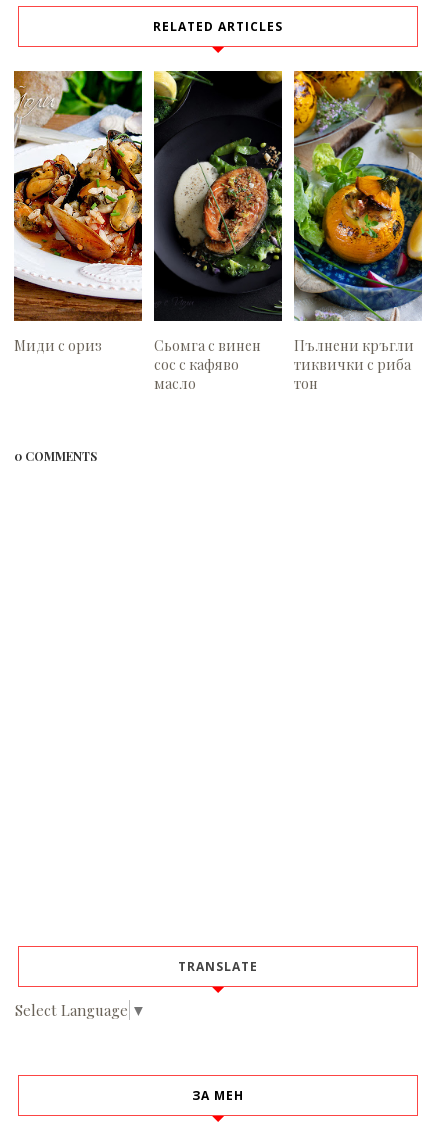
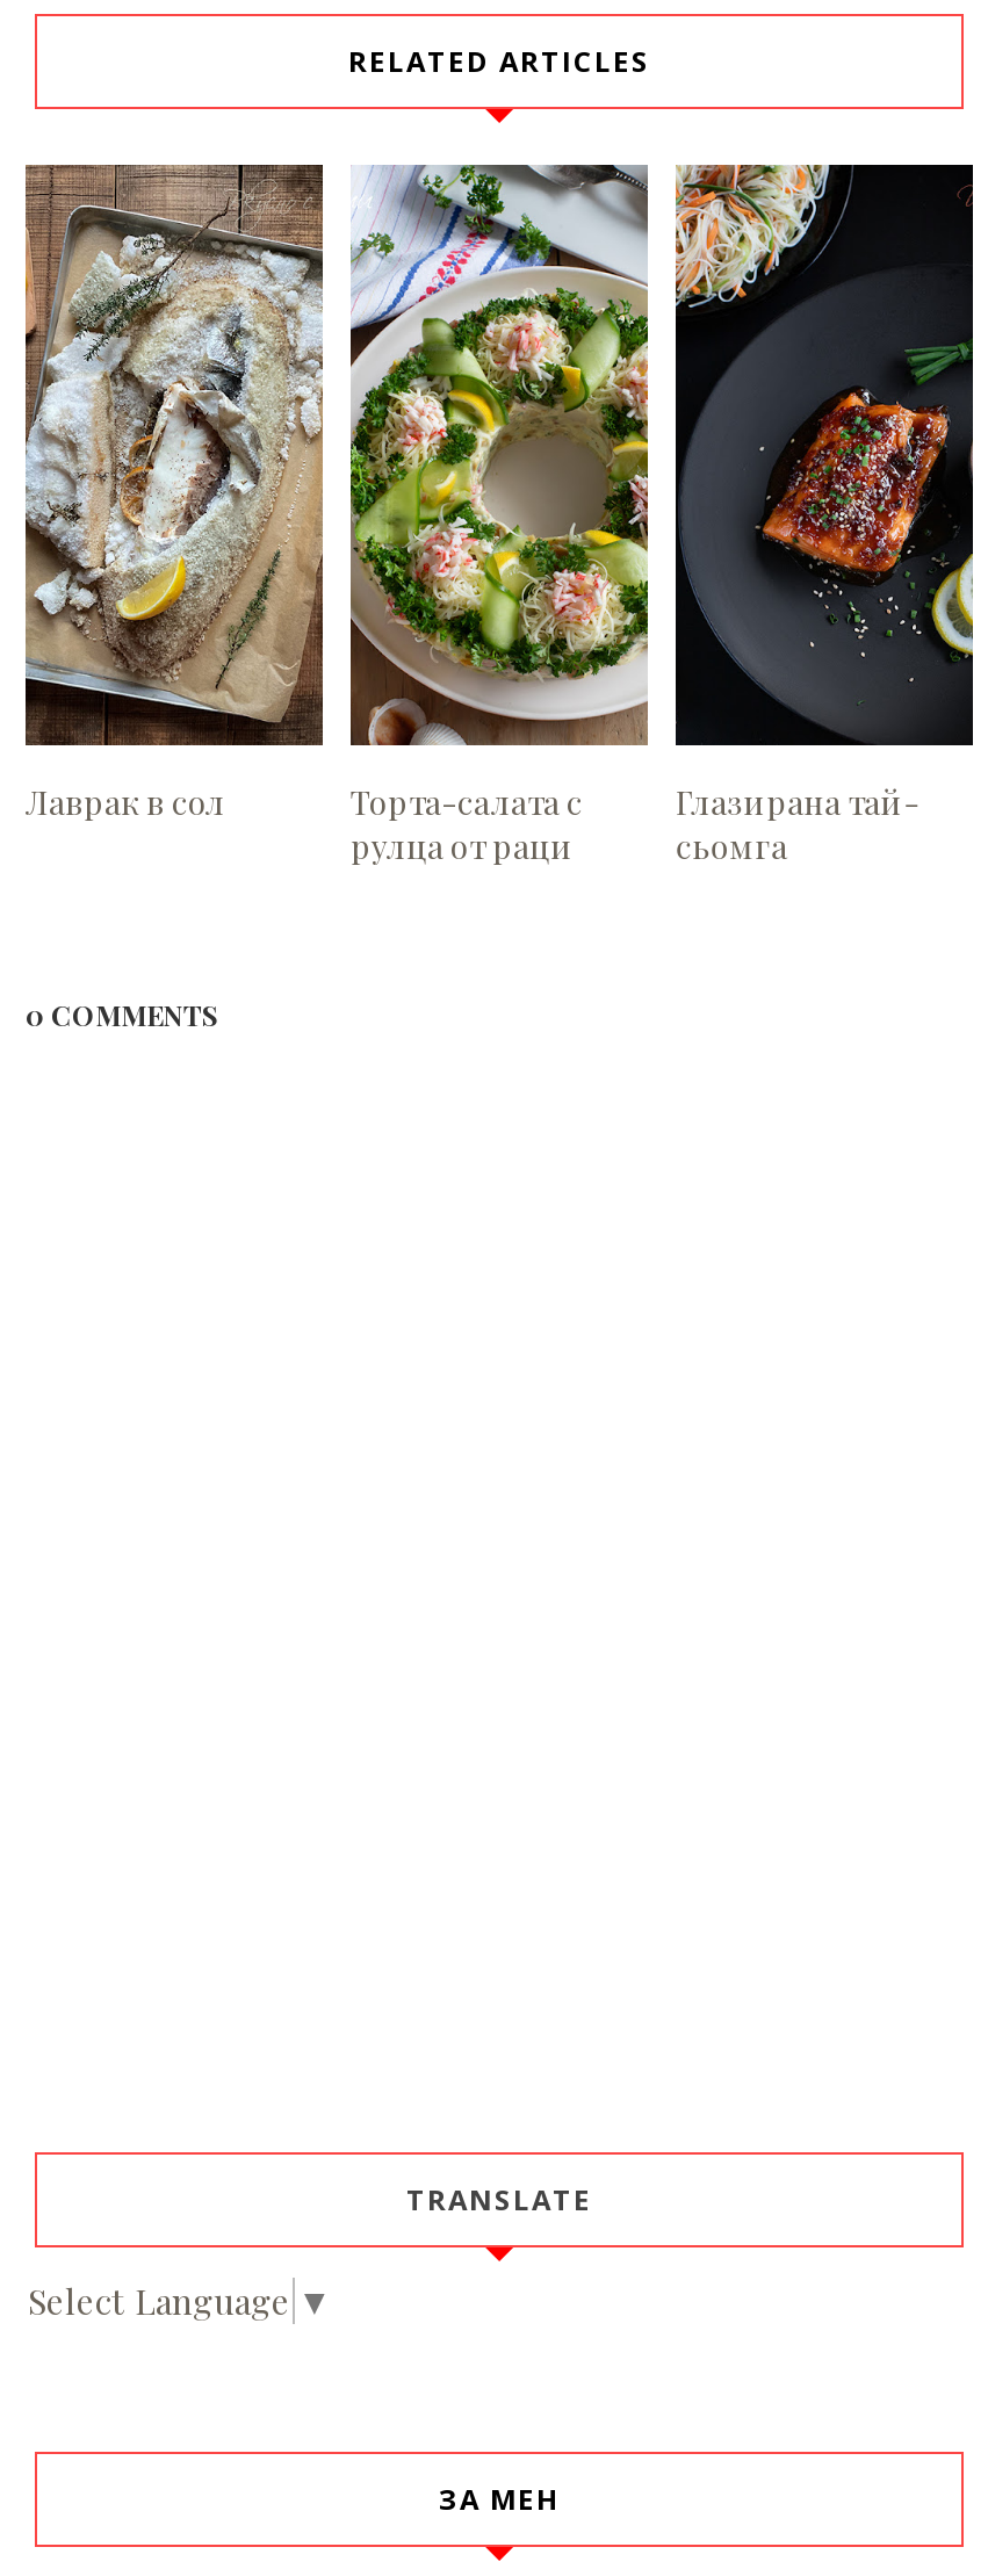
- [image]
- Миди с ориз
- Сьомга с винен
- сос с кафяво
- масло
+ [image]
+ Лаврак в сол
+ Торта-салата с
+ рулца от раци

- [image]
- Пълнени кръгли
- тиквички с риба
- тон
+ [image]
+ Глазирана тай-
+ сьомга

- [image]
+ [image]
